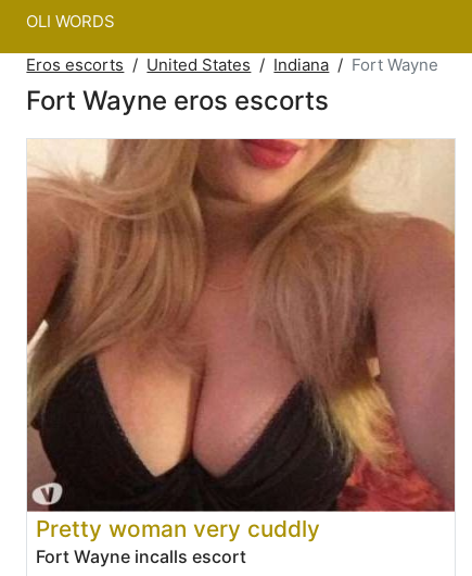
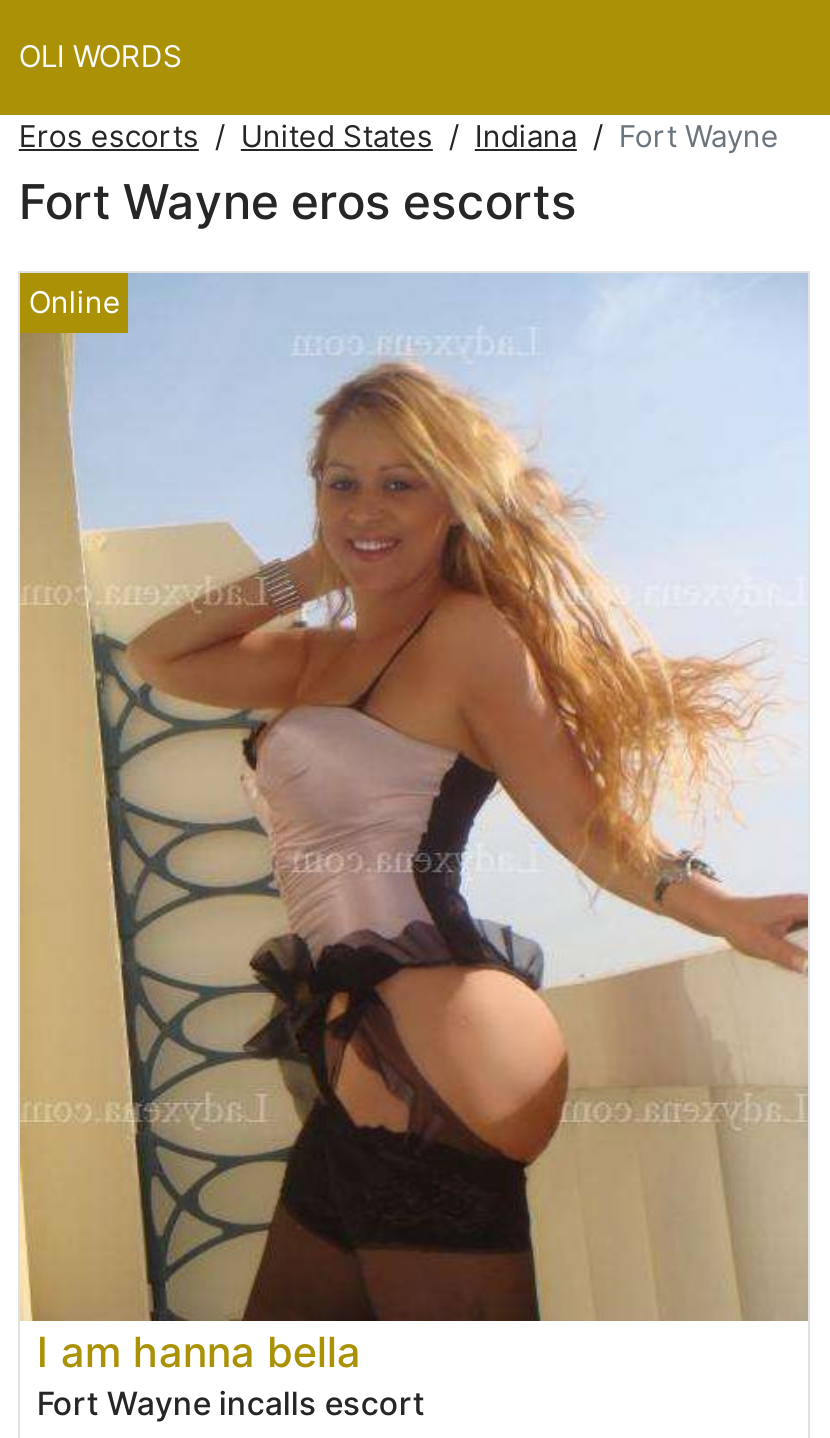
- [image]
- Pretty woman very cuddly
+ [image]
+ I am hanna bella
